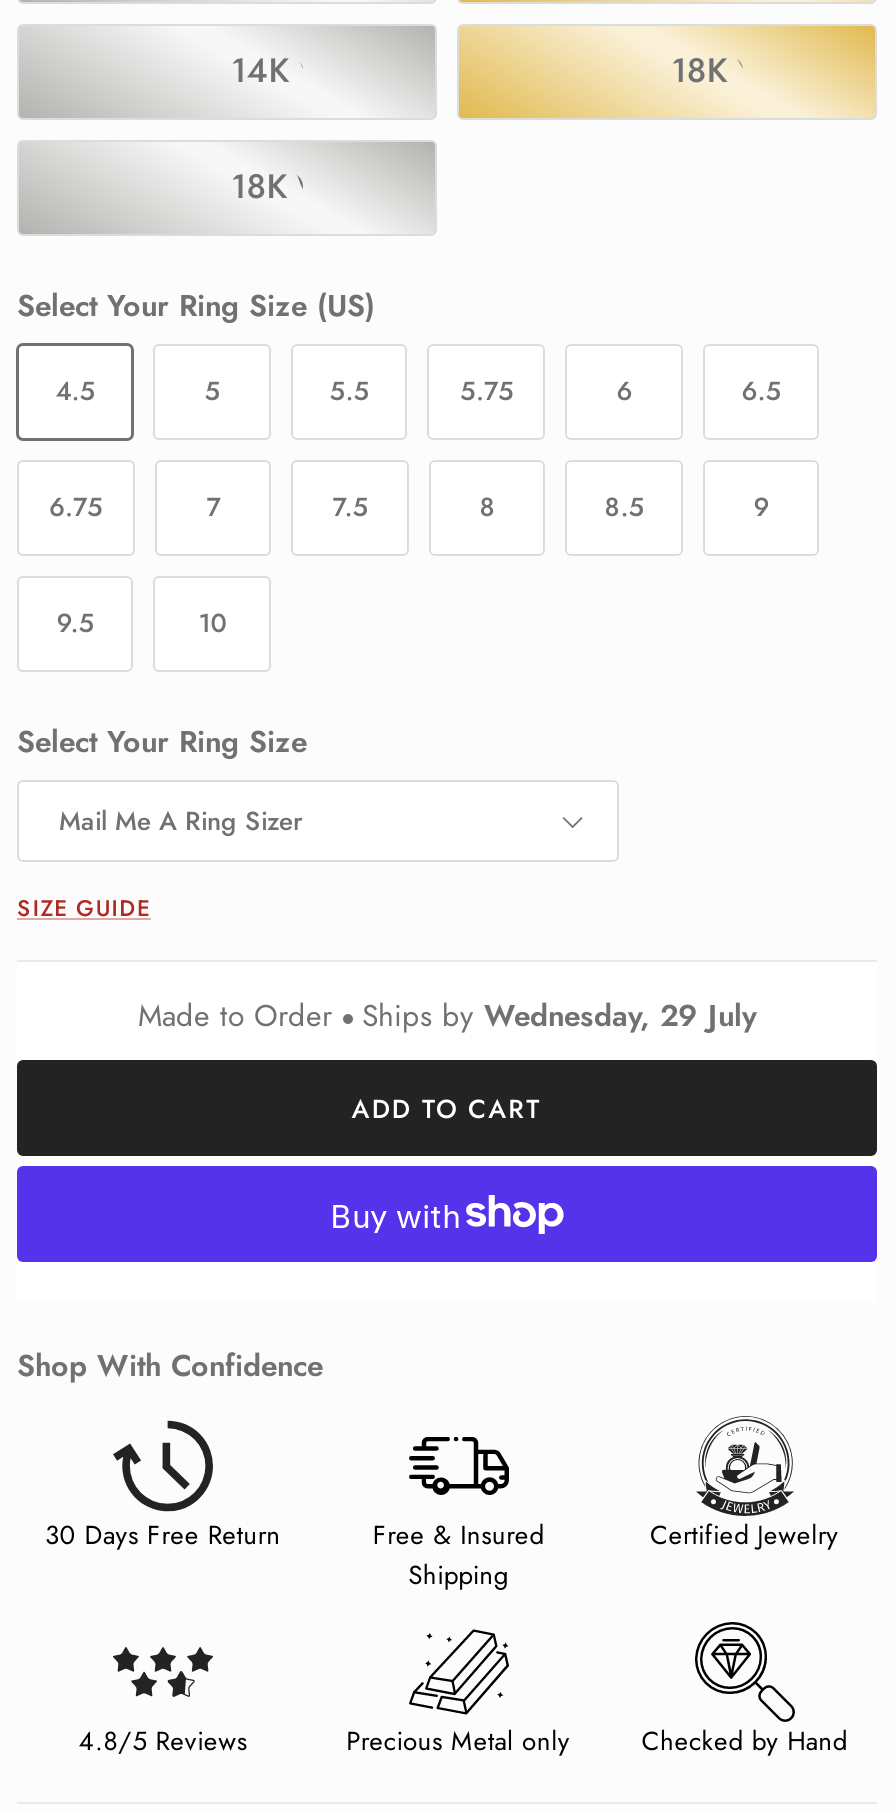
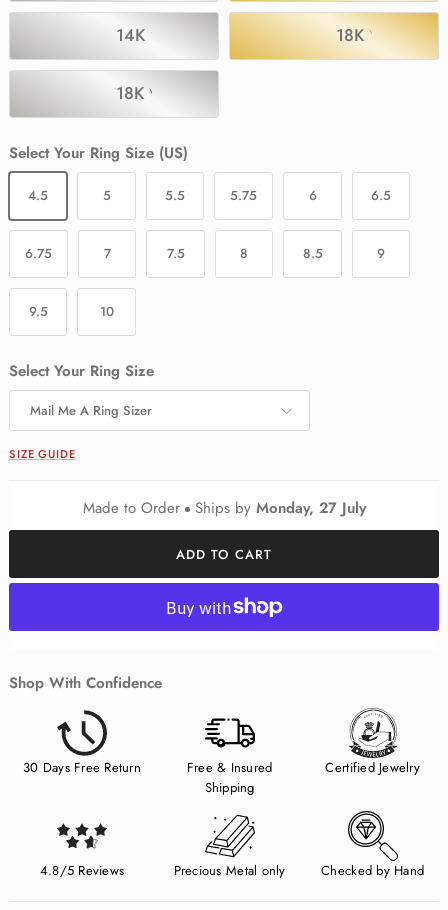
- Made to Order Ships by Wednesday, 29 July
+ Made to Order Ships by Monday, 27 July
